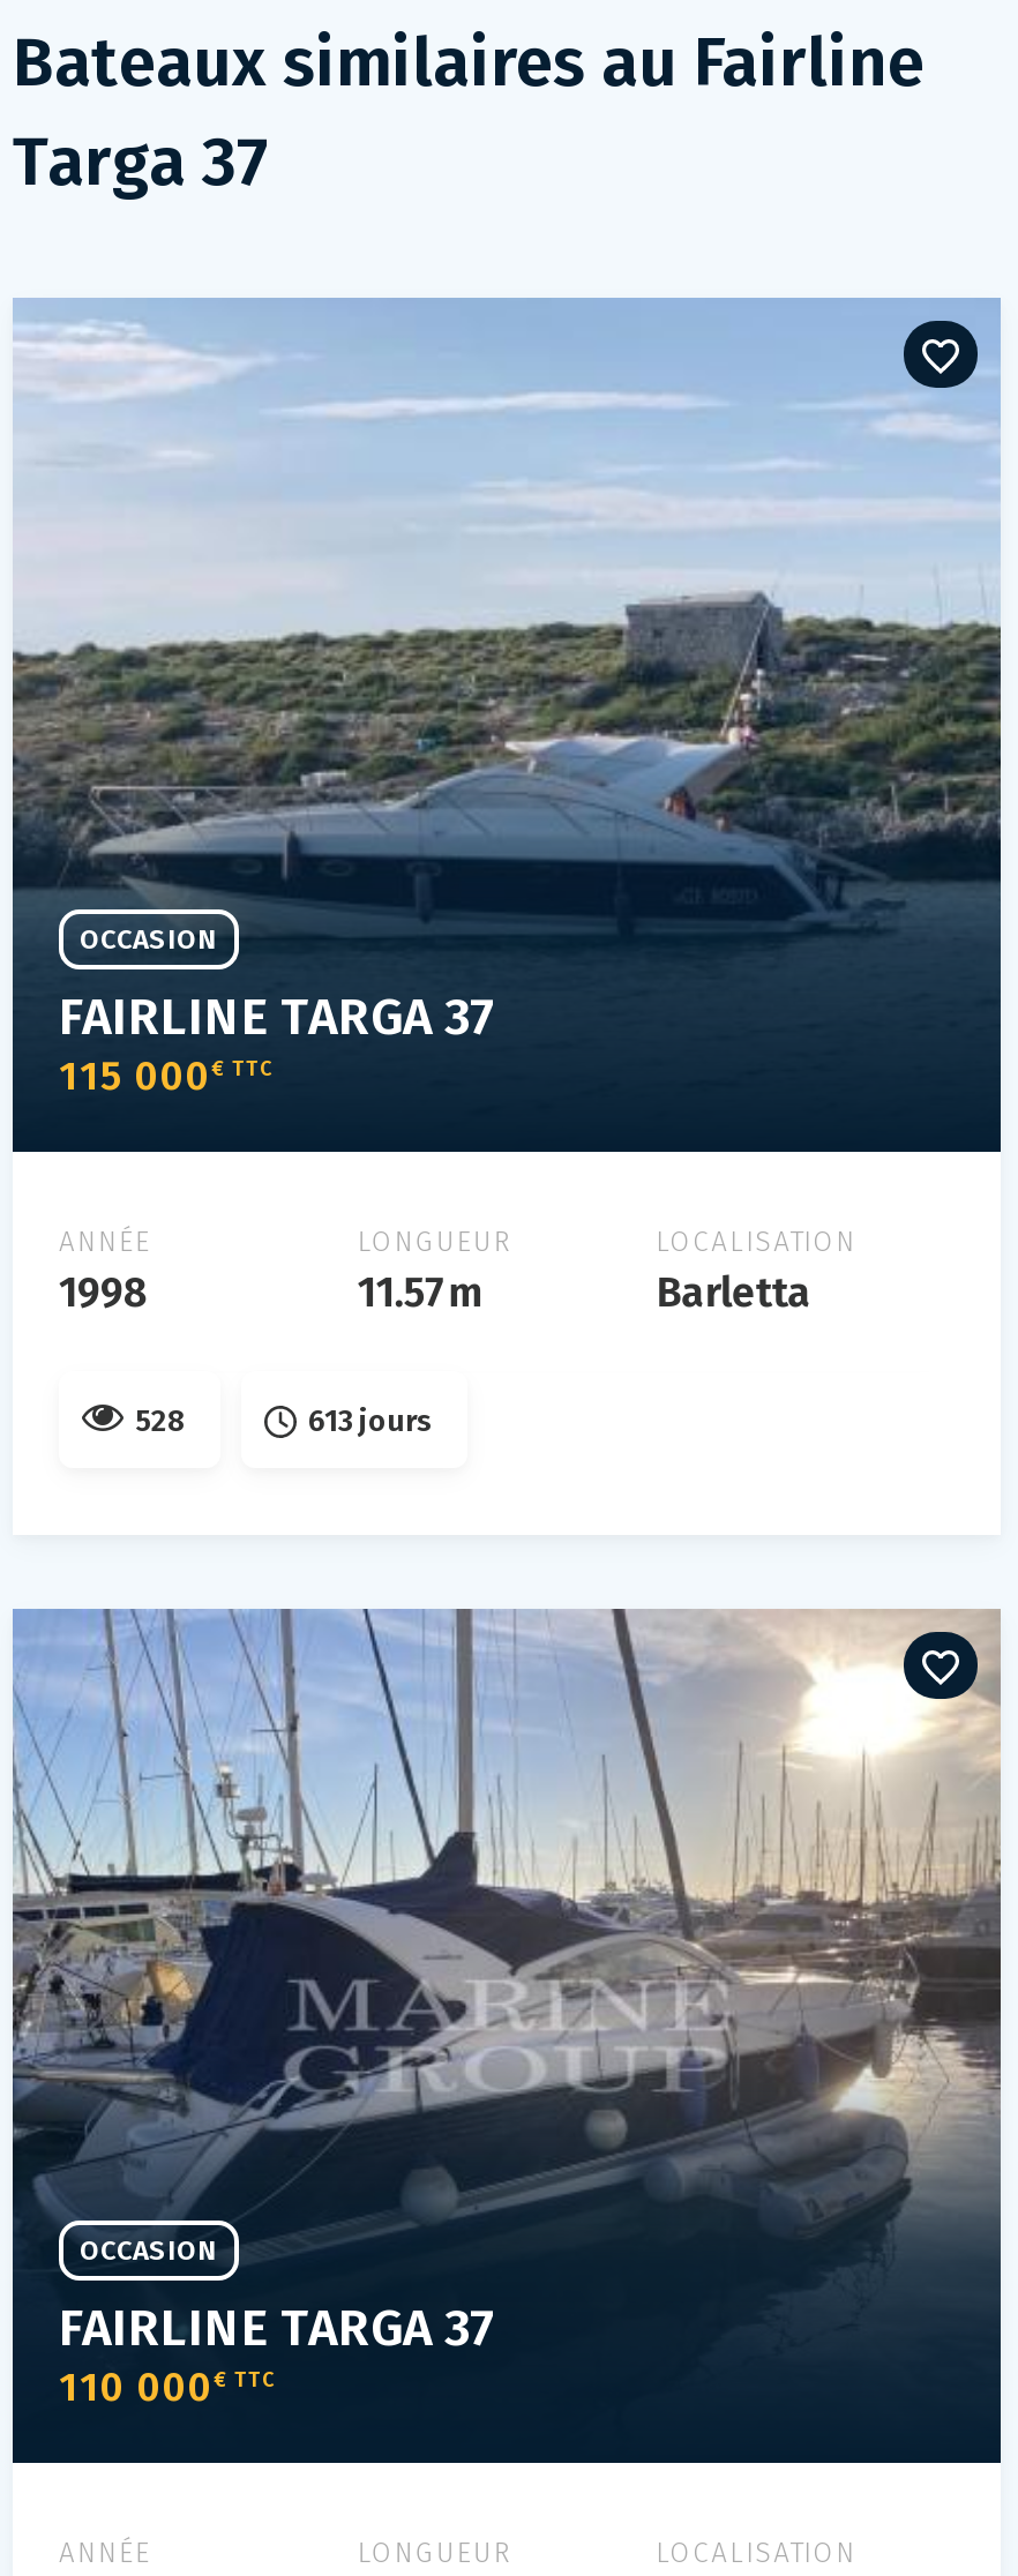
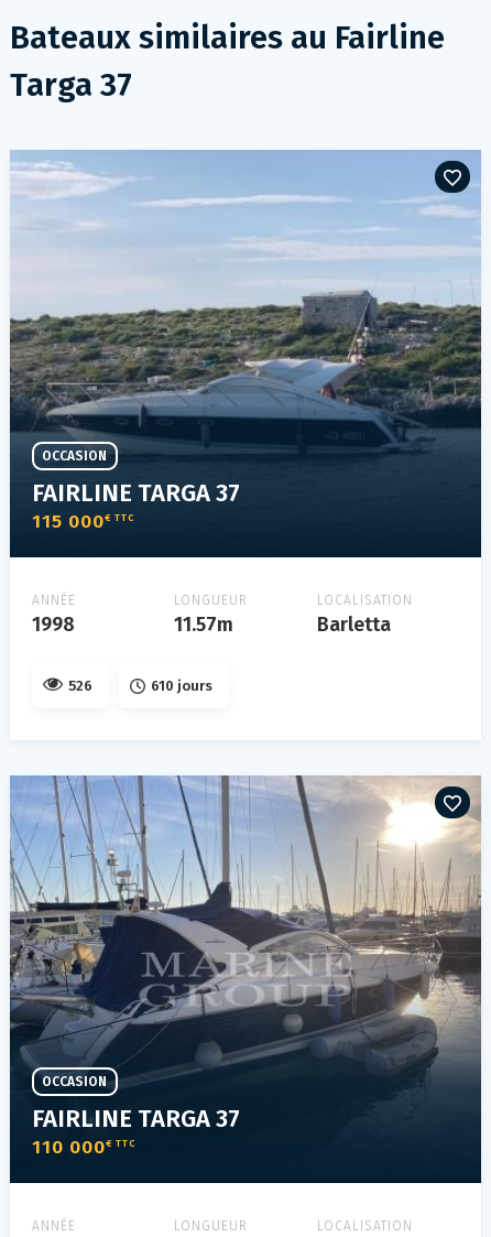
- 528
+ 526

- 613 jours
+ 610 jours
